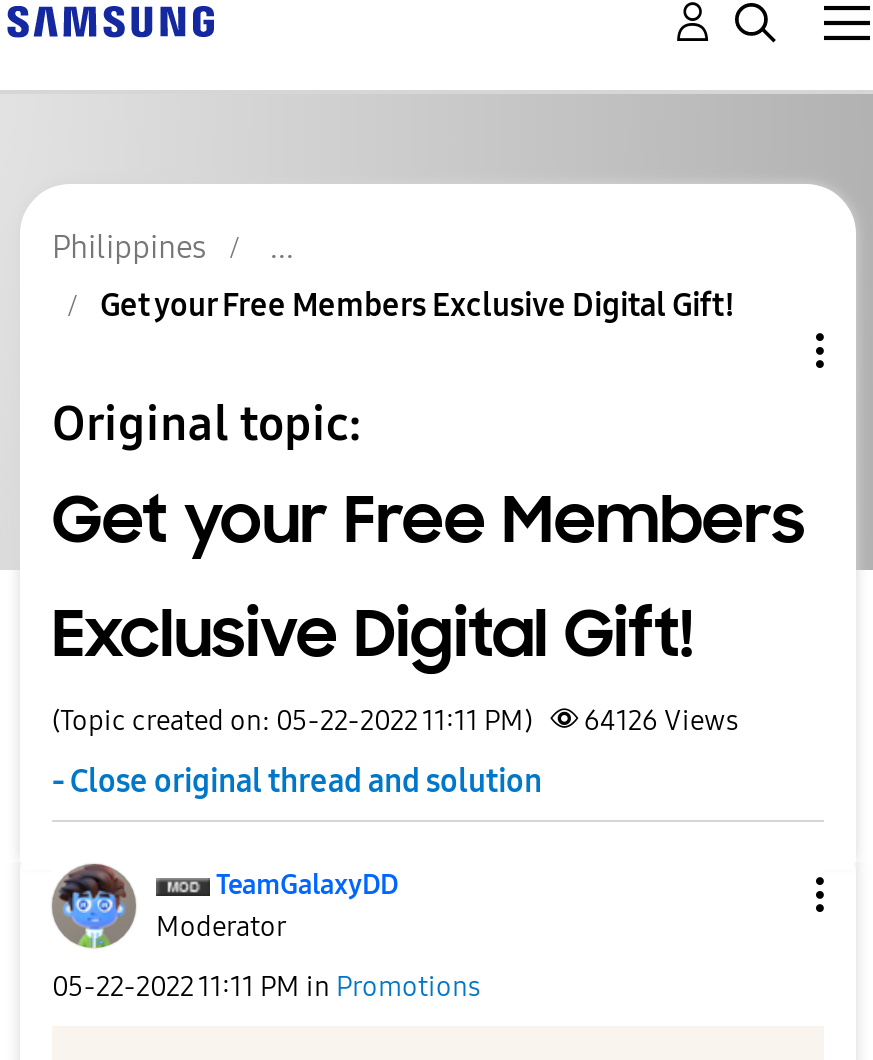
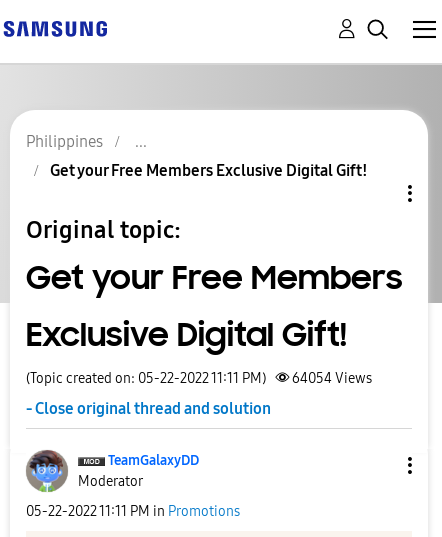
- (Topic created on: 05-22-2022 11:11 PM) 64126 Views
+ (Topic created on: 05-22-2022 11:11 PM) 64054 Views
